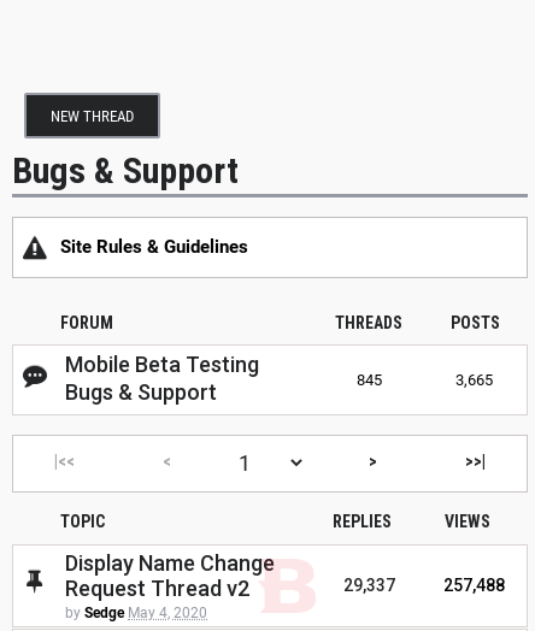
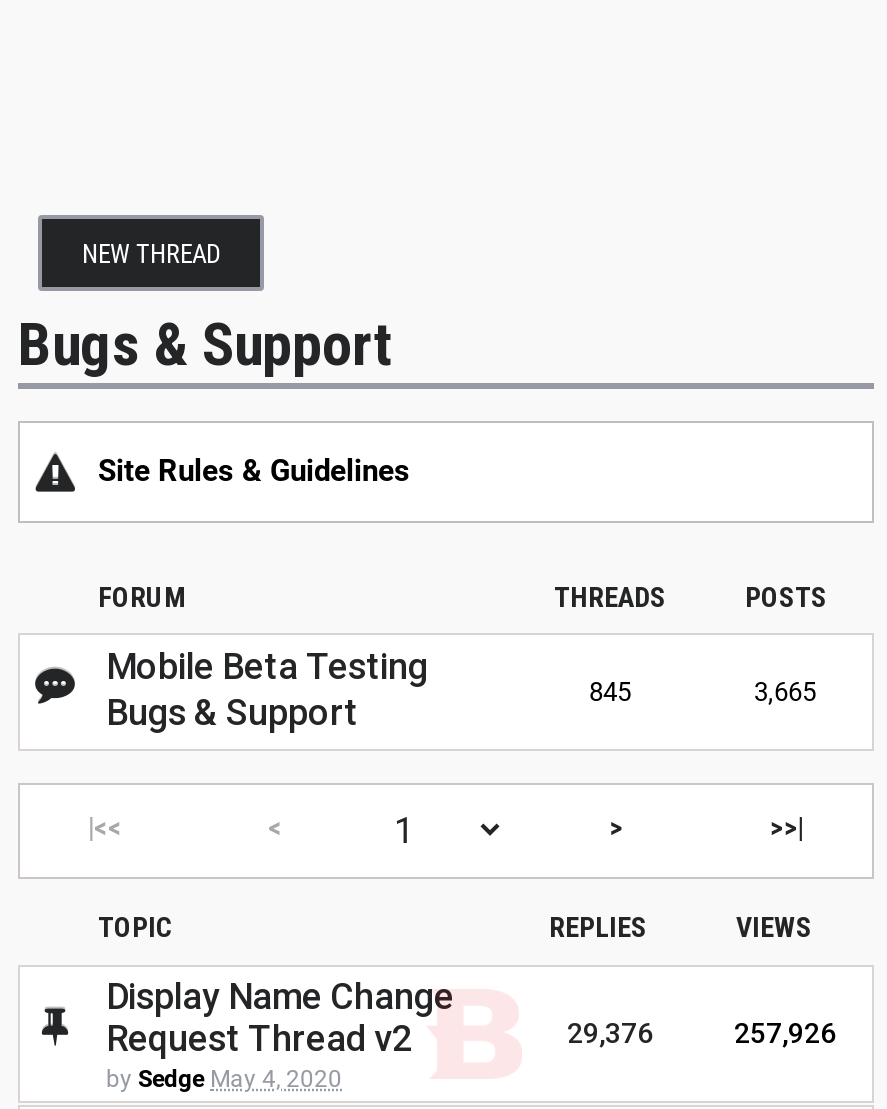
- 29,337
+ 29,376

- 257,488
+ 257,926
